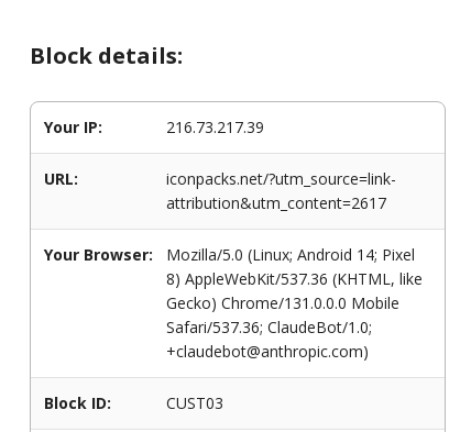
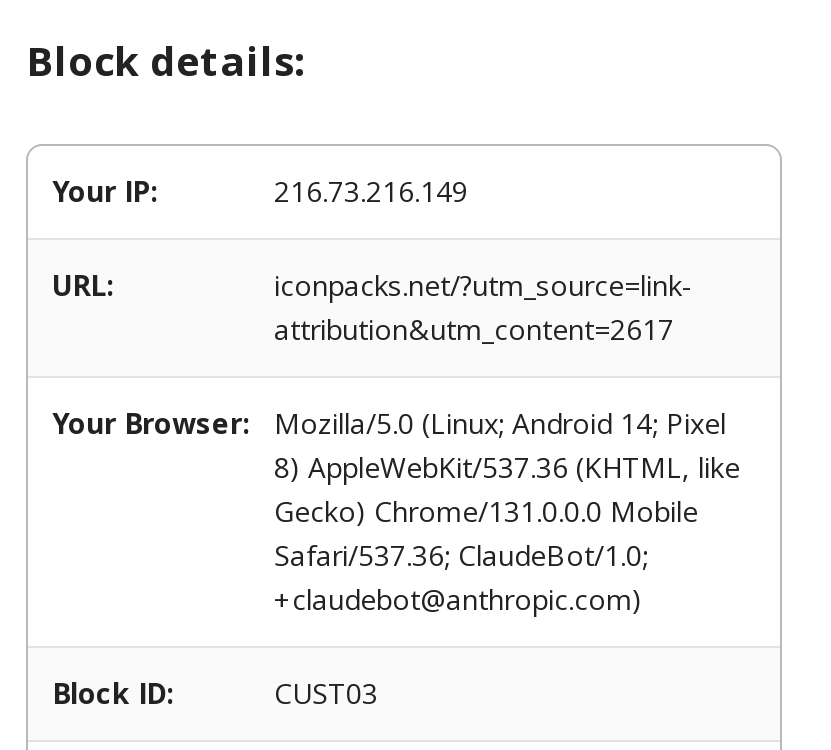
- 216.73.217.39
+ 216.73.216.149
